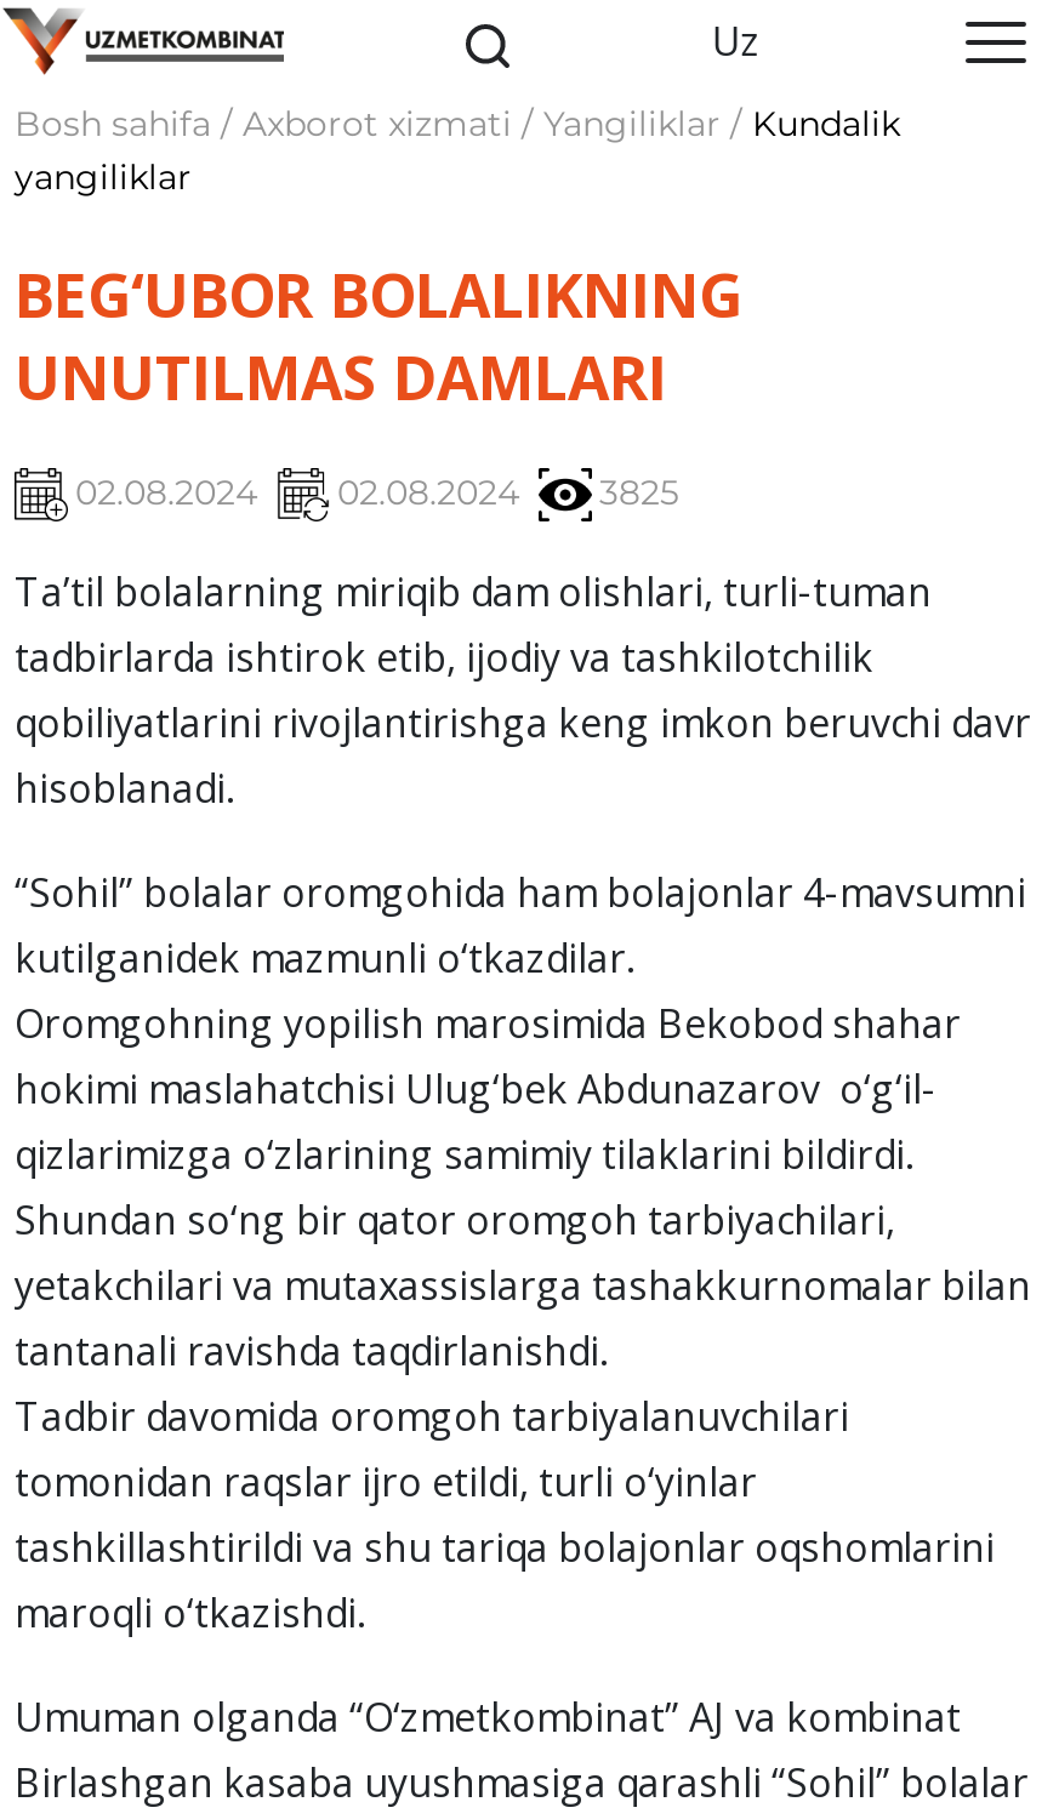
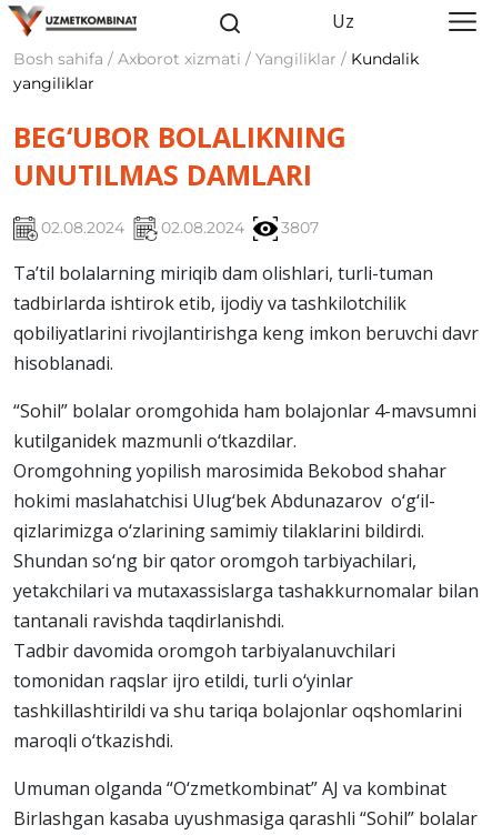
- 02.08.2024 02.08.2024 3825
+ 02.08.2024 02.08.2024 3807
